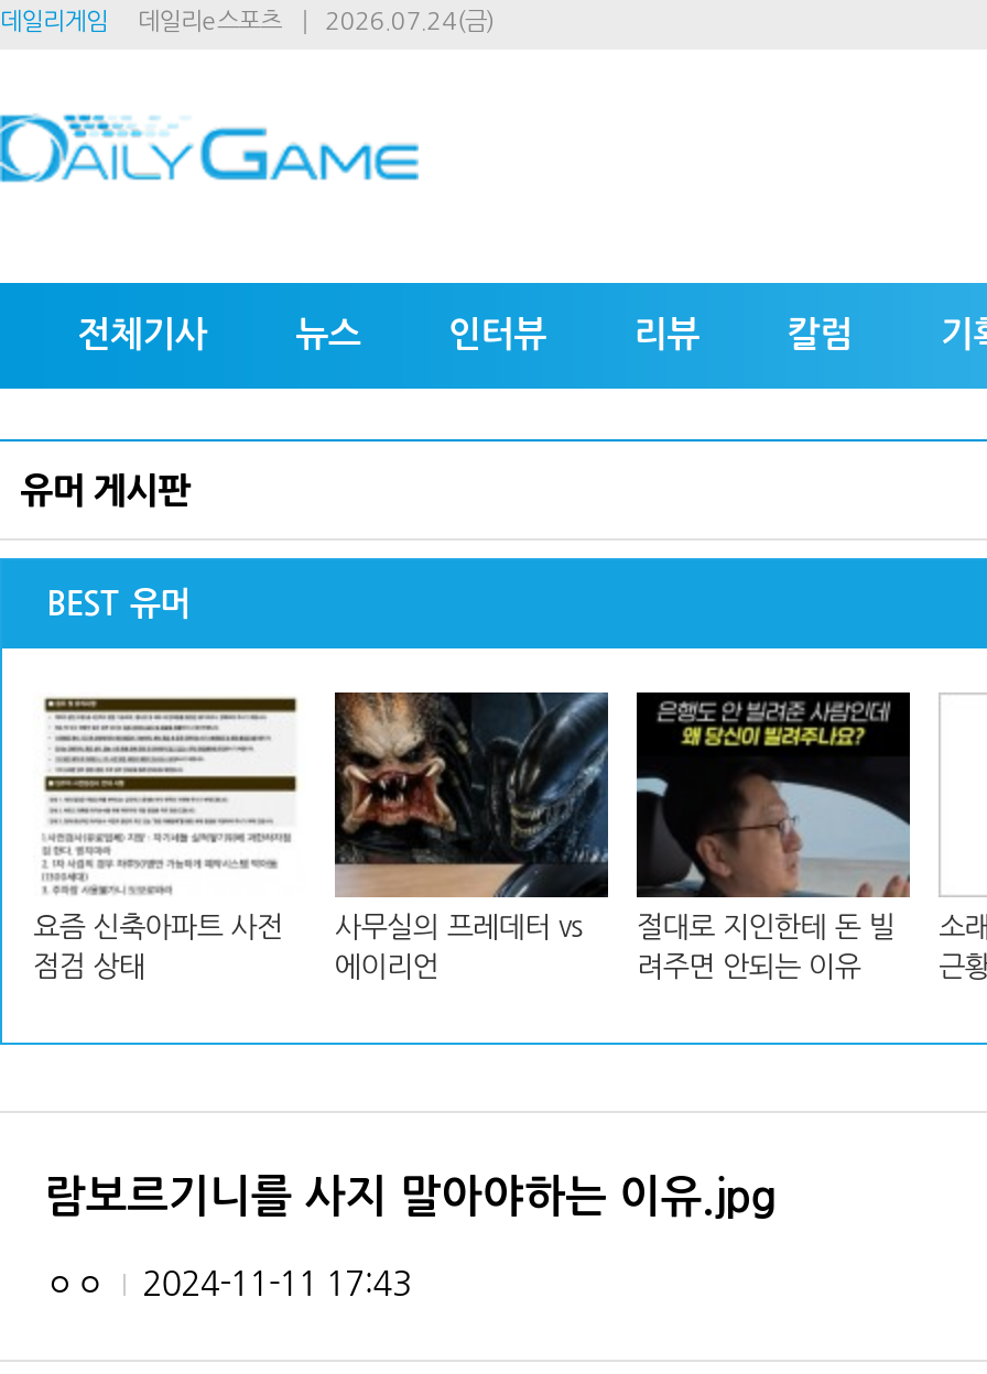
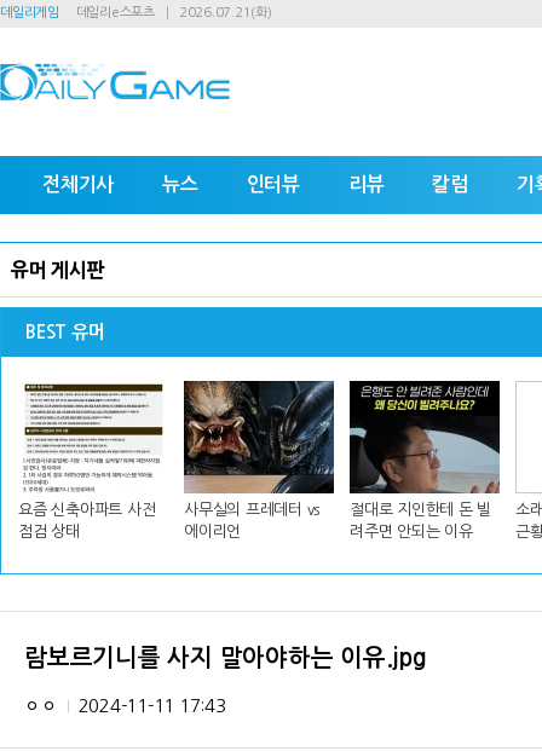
- 데일리게임 데일리e스포츠 2026.07.24(금)
+ 데일리게임 데일리e스포츠 2026.07.21(화)
